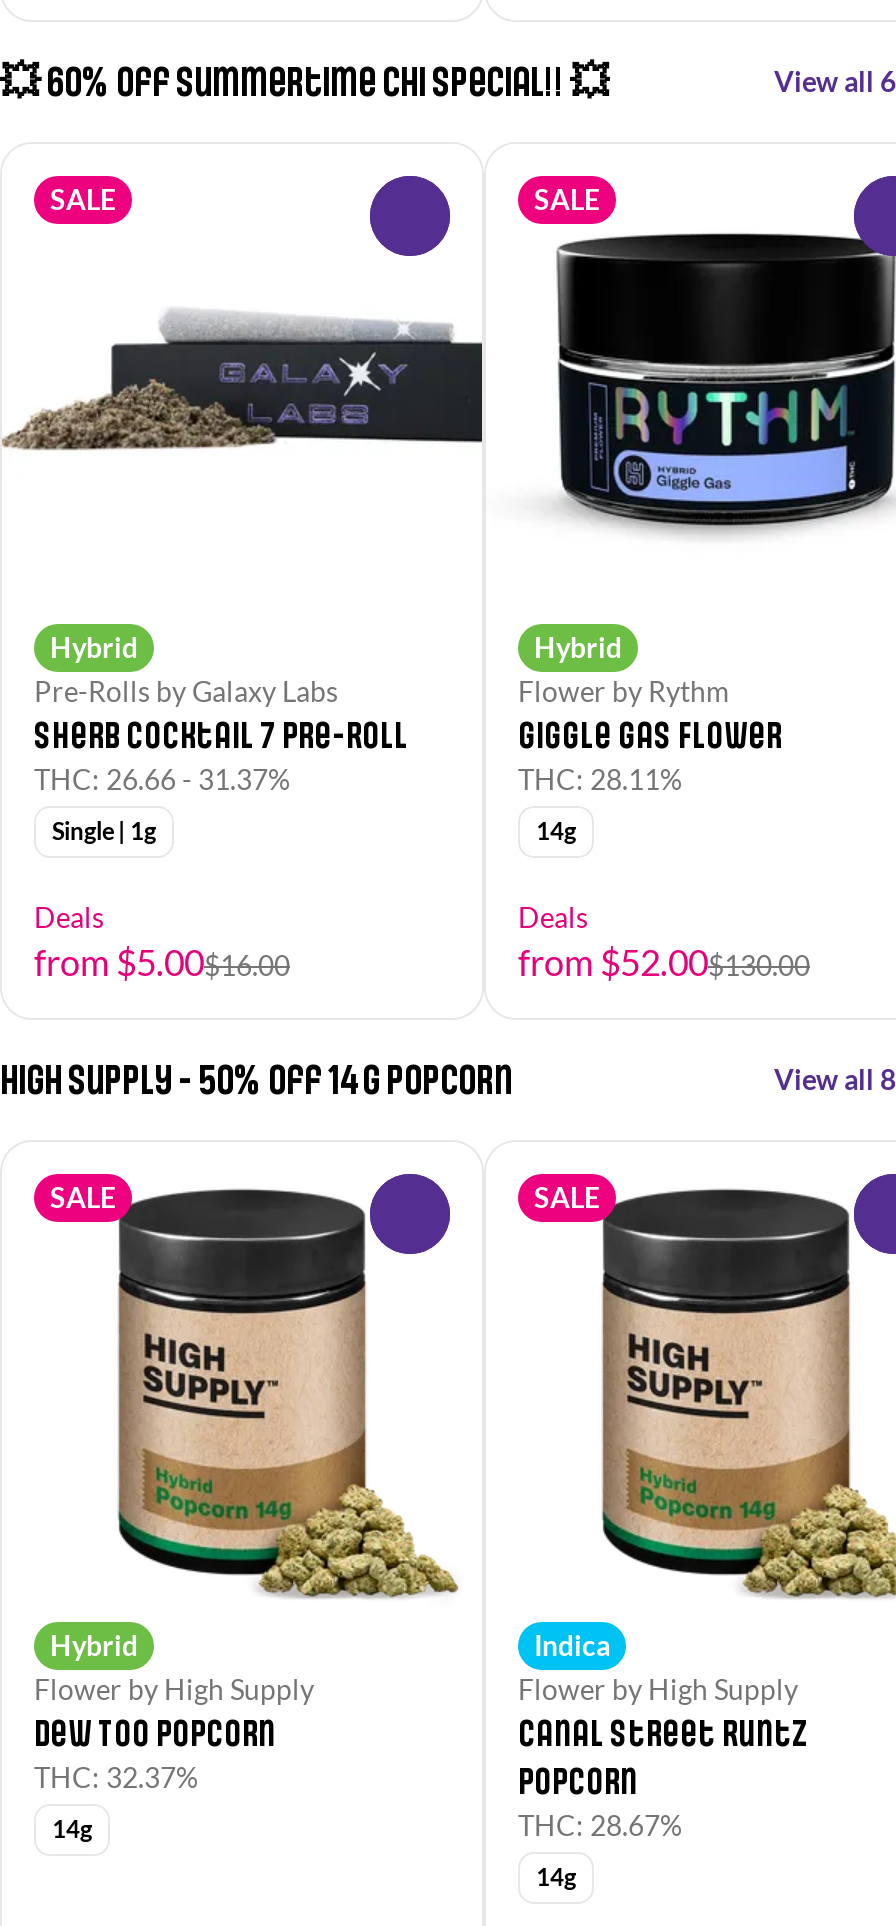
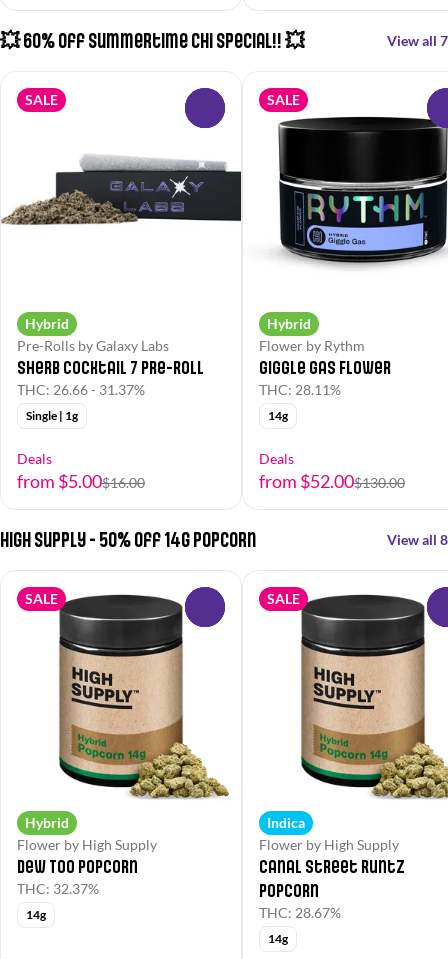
- View all 6
+ View all 7
